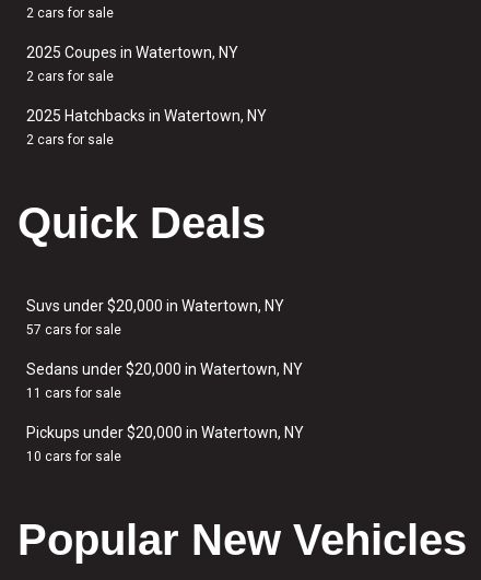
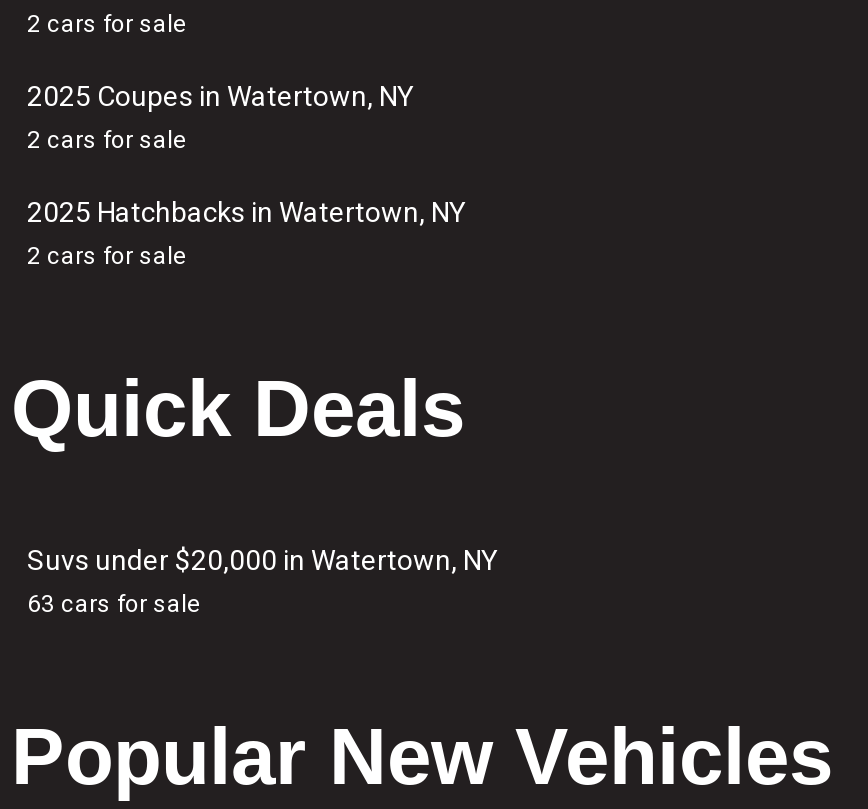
- 57 cars for sale
- Sedans under $20,000 in Watertown, NY
- 11 cars for sale
- Pickups under $20,000 in Watertown, NY
- 10 cars for sale
+ 63 cars for sale
